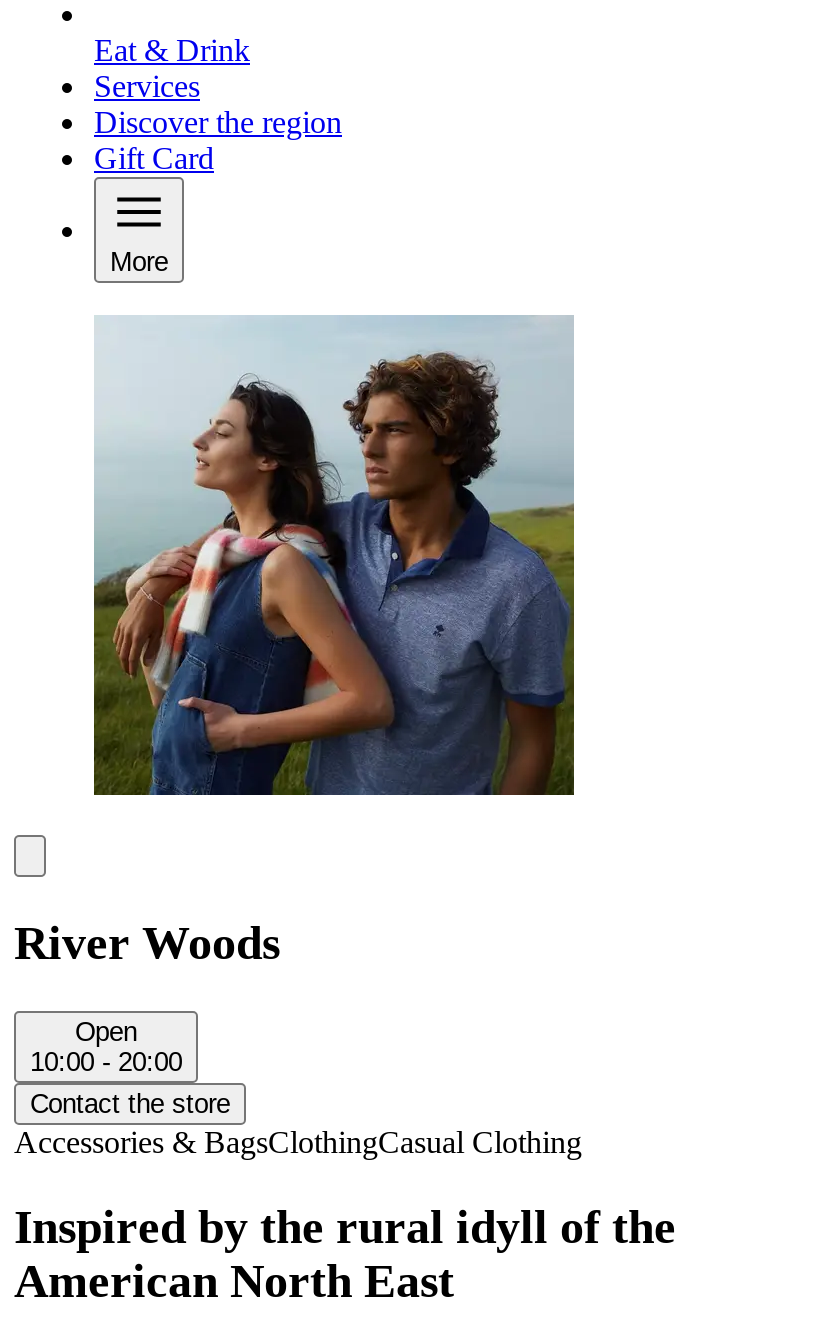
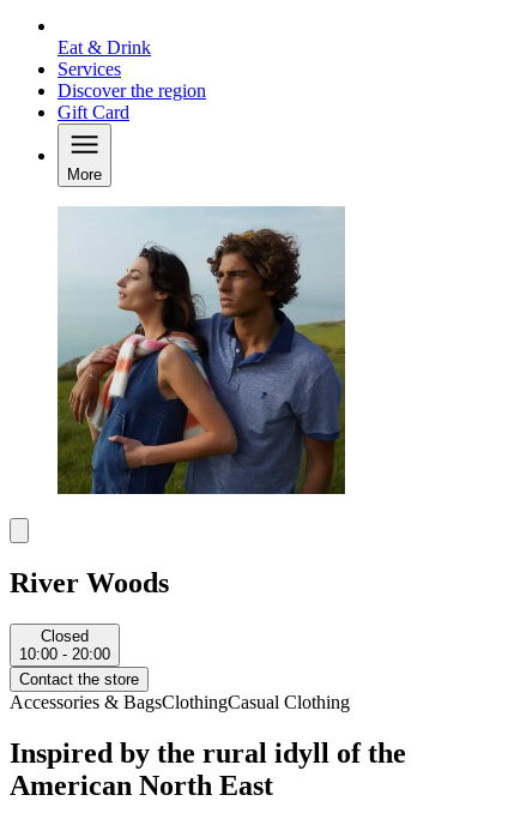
- Open
+ Closed
